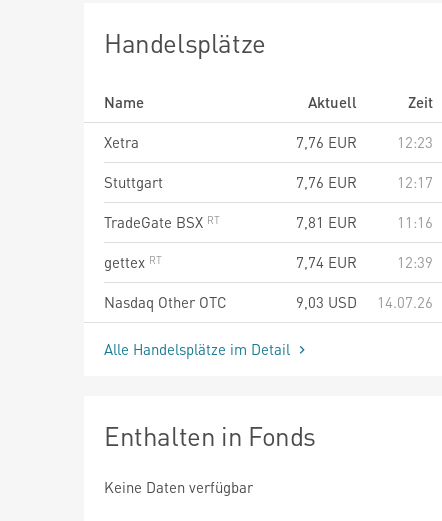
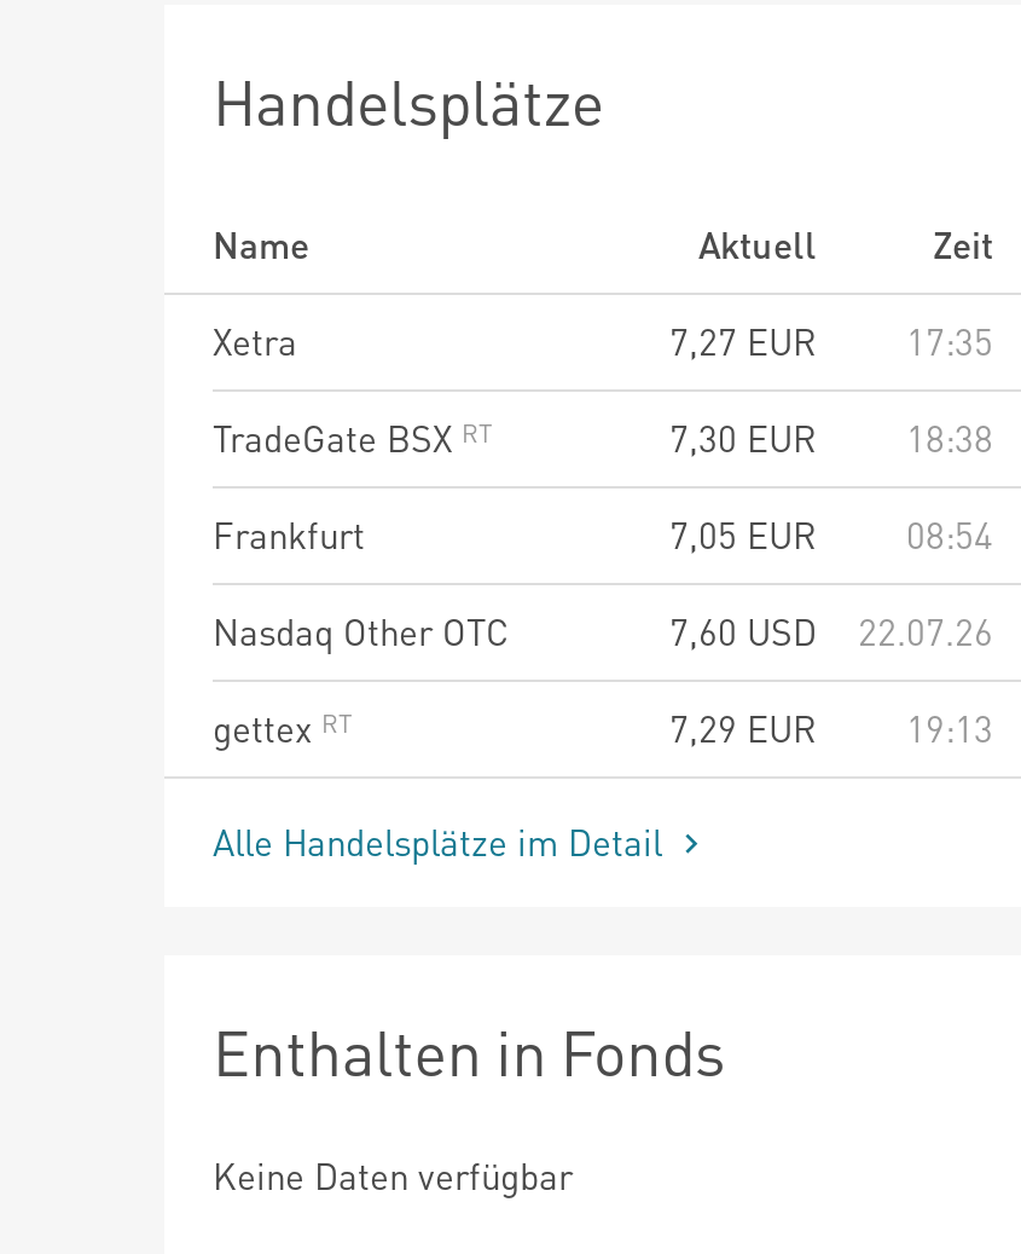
- 7,76 EUR
- 12:23
- Stuttgart
- 7,76 EUR
- 12:17
+ 7,27 EUR
+ 17:35

moved up: TradeGate BSX

- 7,81 EUR
- 11:16
+ 7,30 EUR
+ 18:38
+ Frankfurt
+ 7,05 EUR
+ 08:54
+ 7,60 USD
+ 22.07.26

moved down: gettex

- 7,74 EUR
- 12:39
- 9,03 USD
- 14.07.26
+ 7,29 EUR
+ 19:13

moved up: Nasdaq Other OTC
